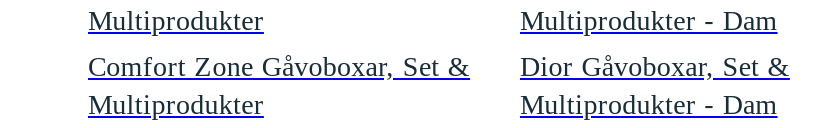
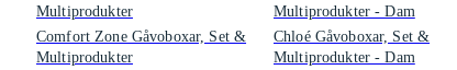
- Dior Gåvoboxar, Set &
+ Chloé Gåvoboxar, Set &
